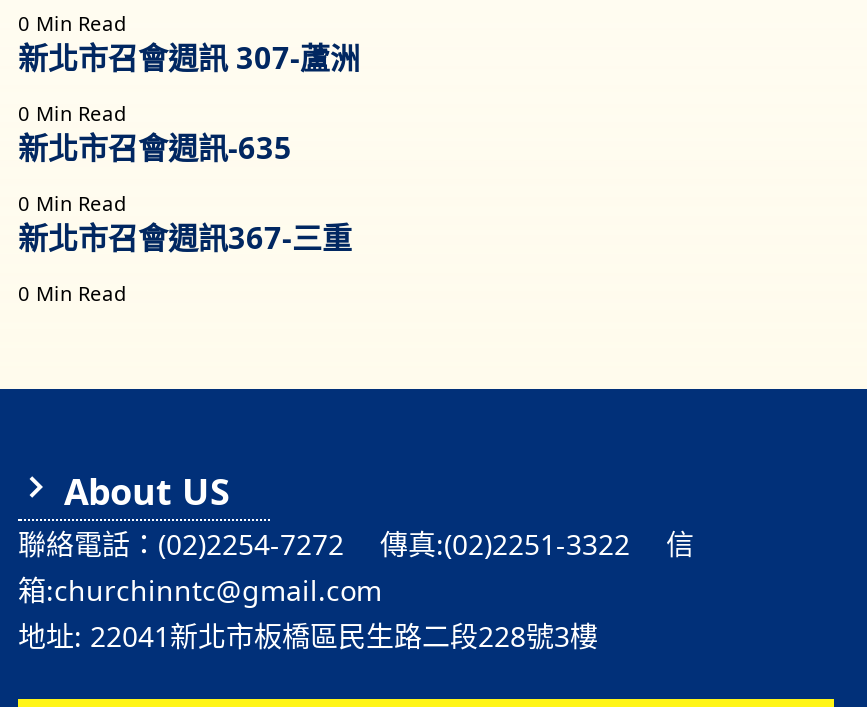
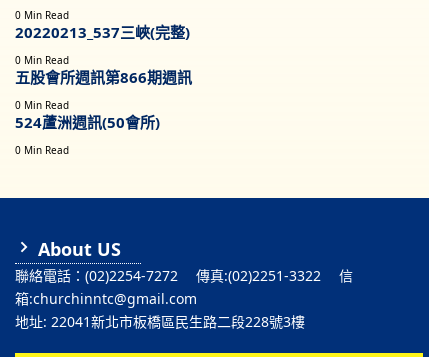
- 新北市召會週訊 307-蘆洲
+ 20220213_537三峽(完整)

- 新北市召會週訊-635
+ 五股會所週訊第866期週訊

- 新北市召會週訊367-三重
+ 524蘆洲週訊(50會所)
